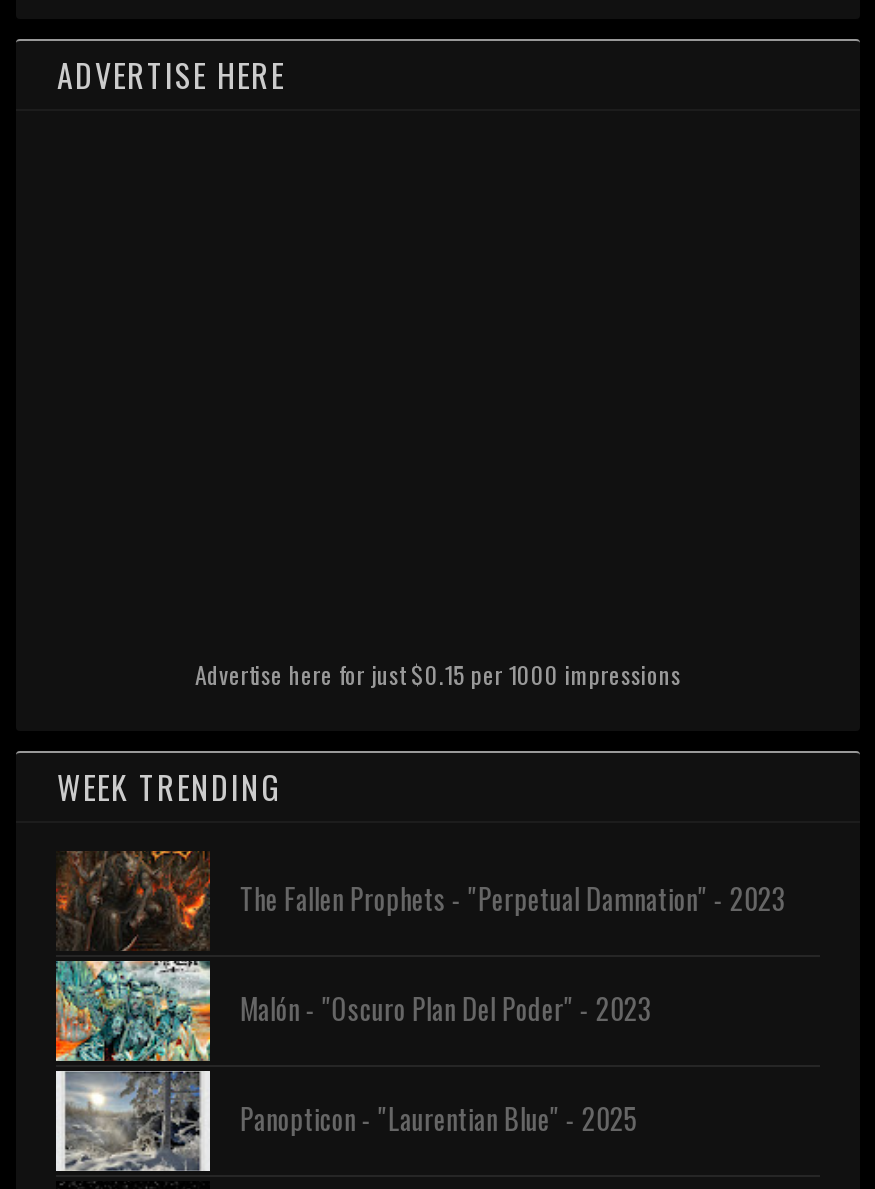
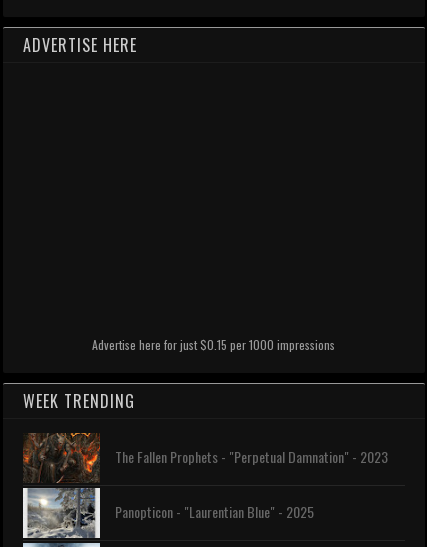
- [image]
- Malón - "Oscuro Plan Del Poder" - 2023
